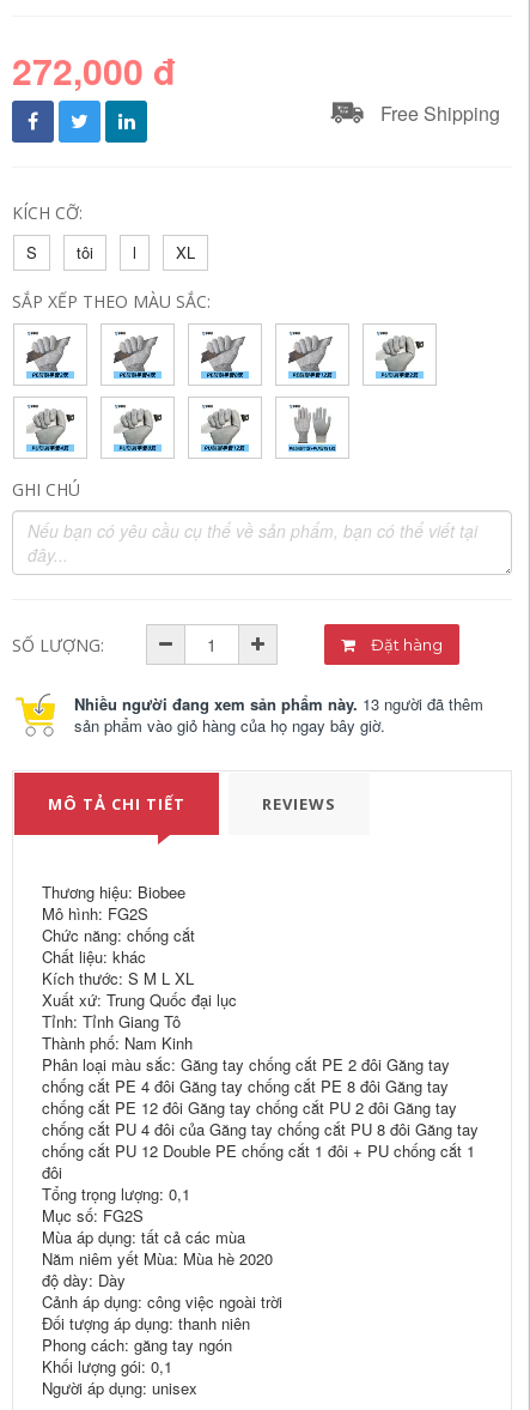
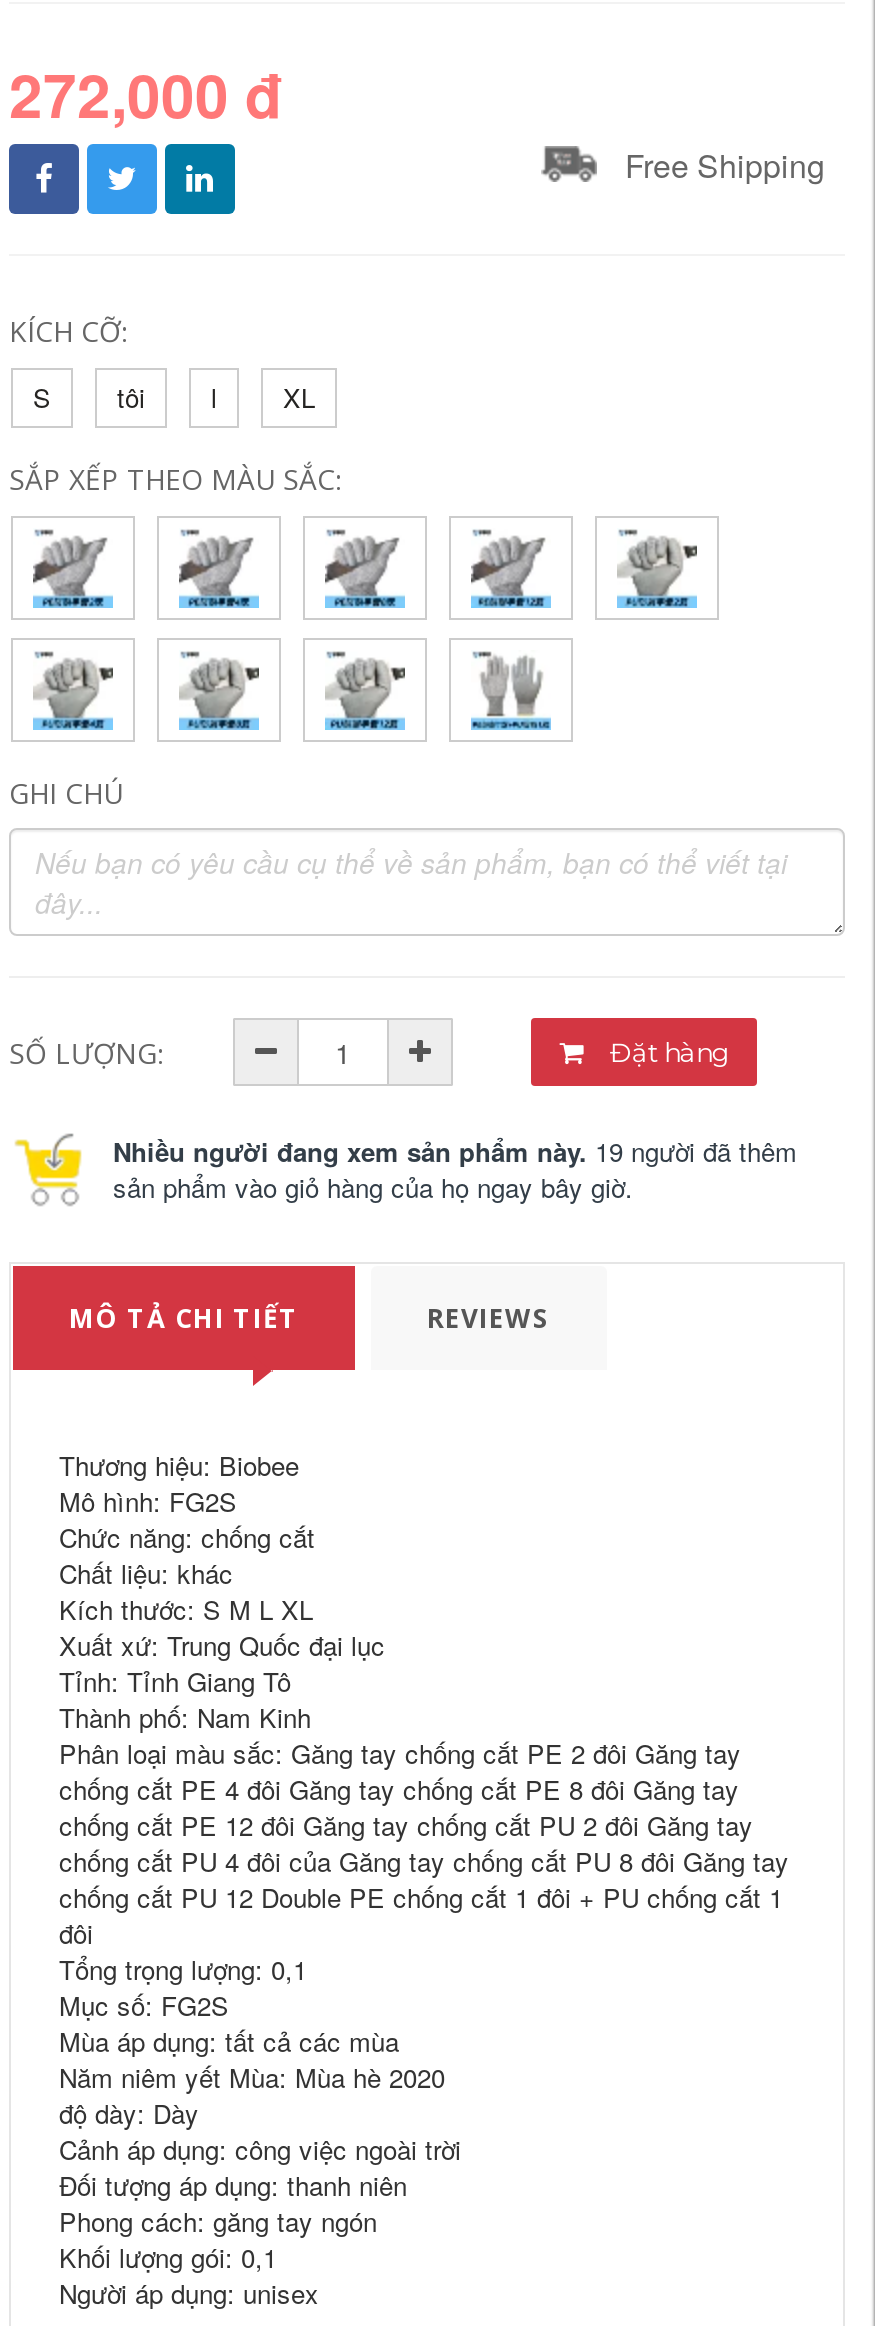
- Nhiều người đang xem sản phẩm này. 13 người đã thêm
+ Nhiều người đang xem sản phẩm này. 19 người đã thêm
